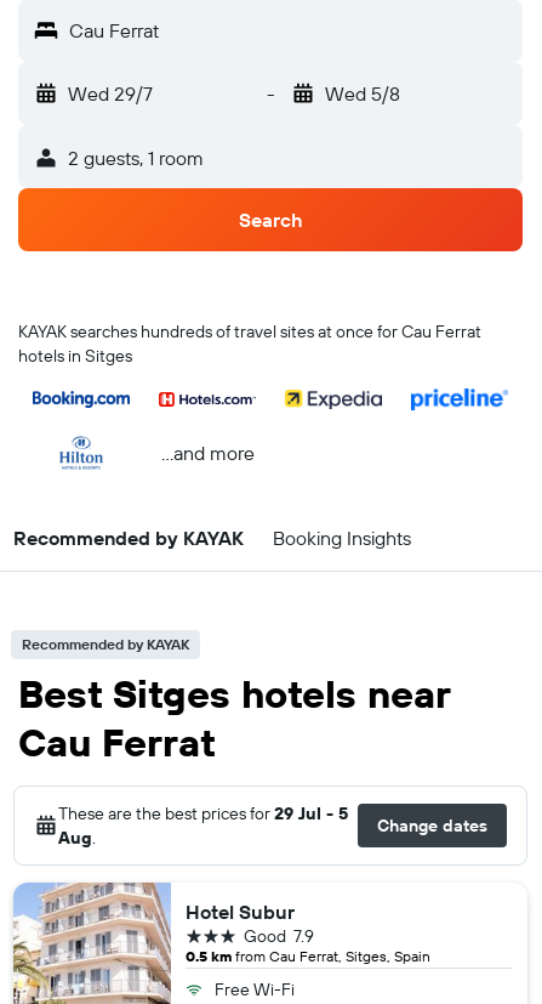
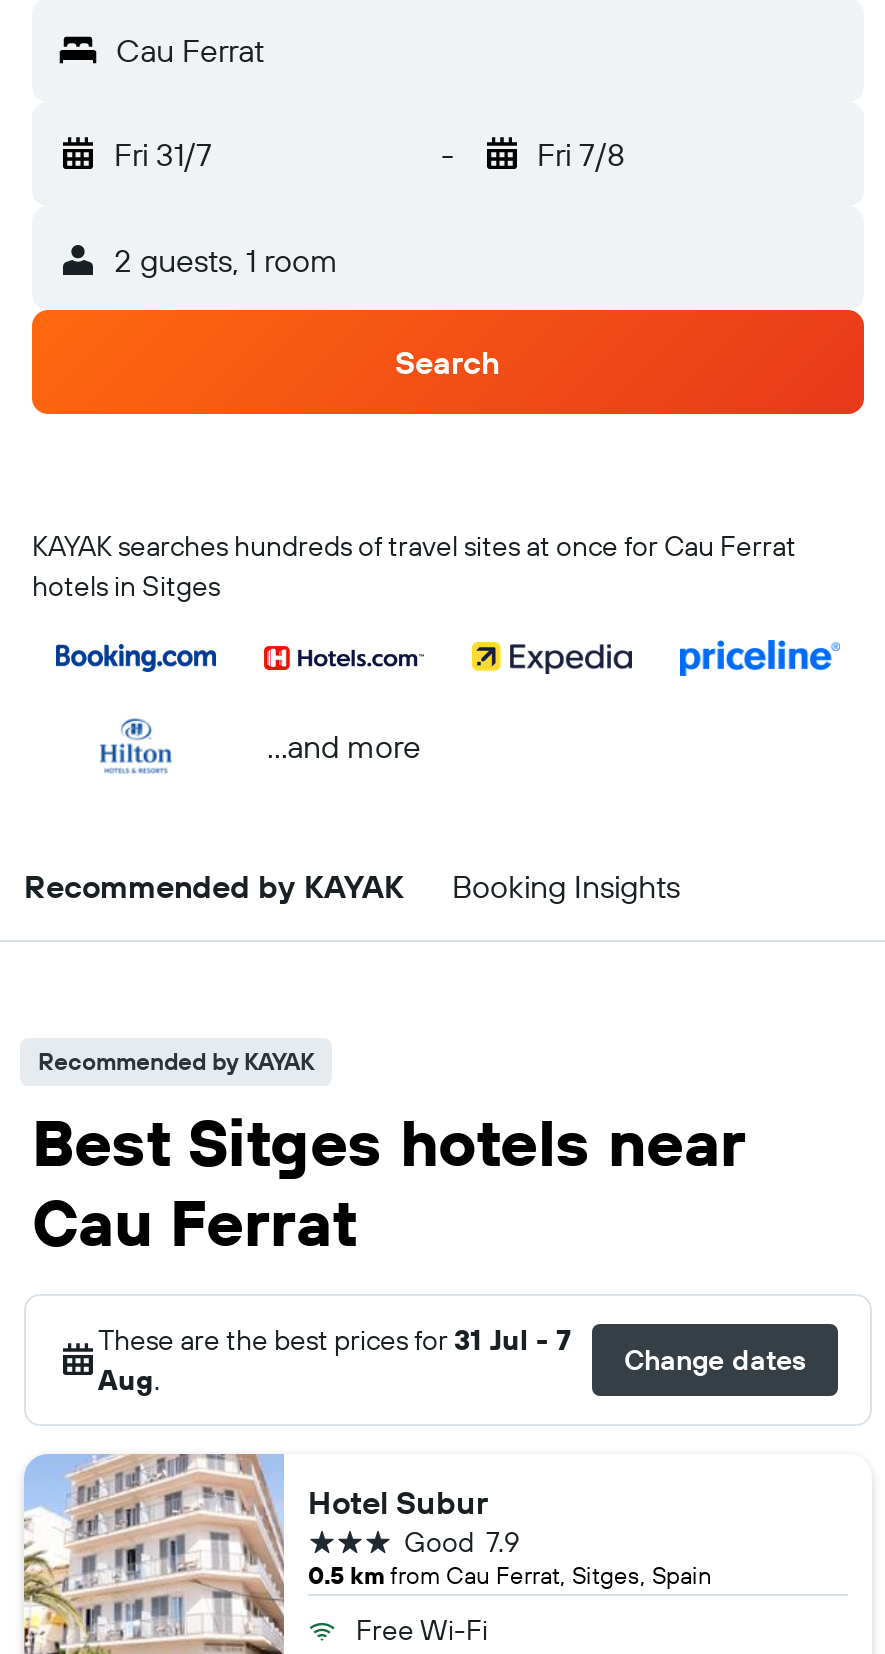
- Wed 29/7
+ Fri 31/7

- Wed 5/8
+ Fri 7/8

- These are the best prices for 29 Jul - 5
+ These are the best prices for 31 Jul - 7
